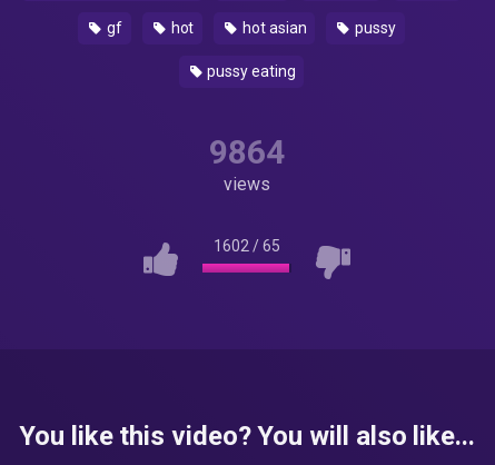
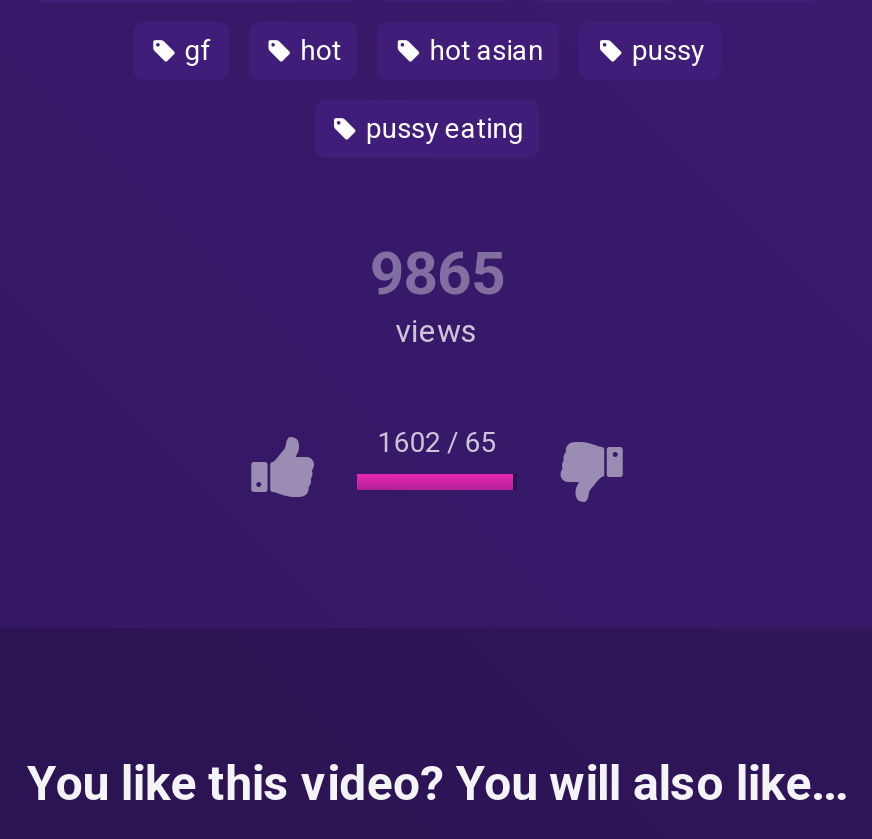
- 9864
+ 9865
